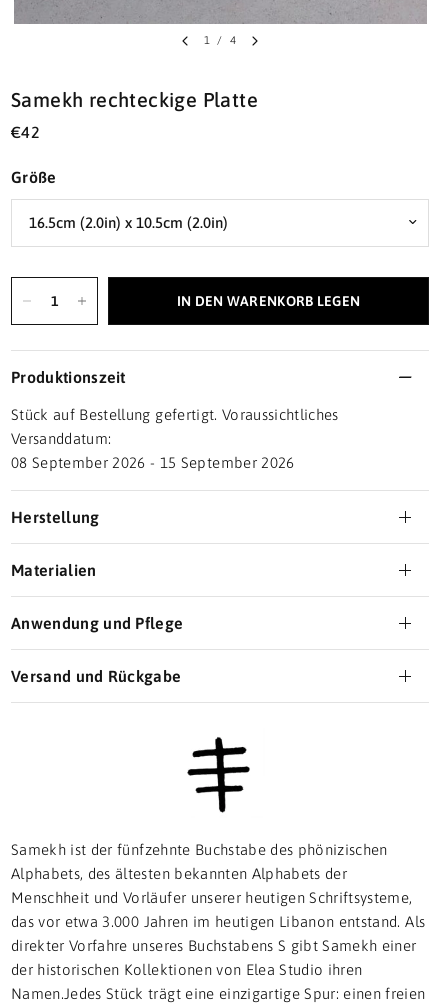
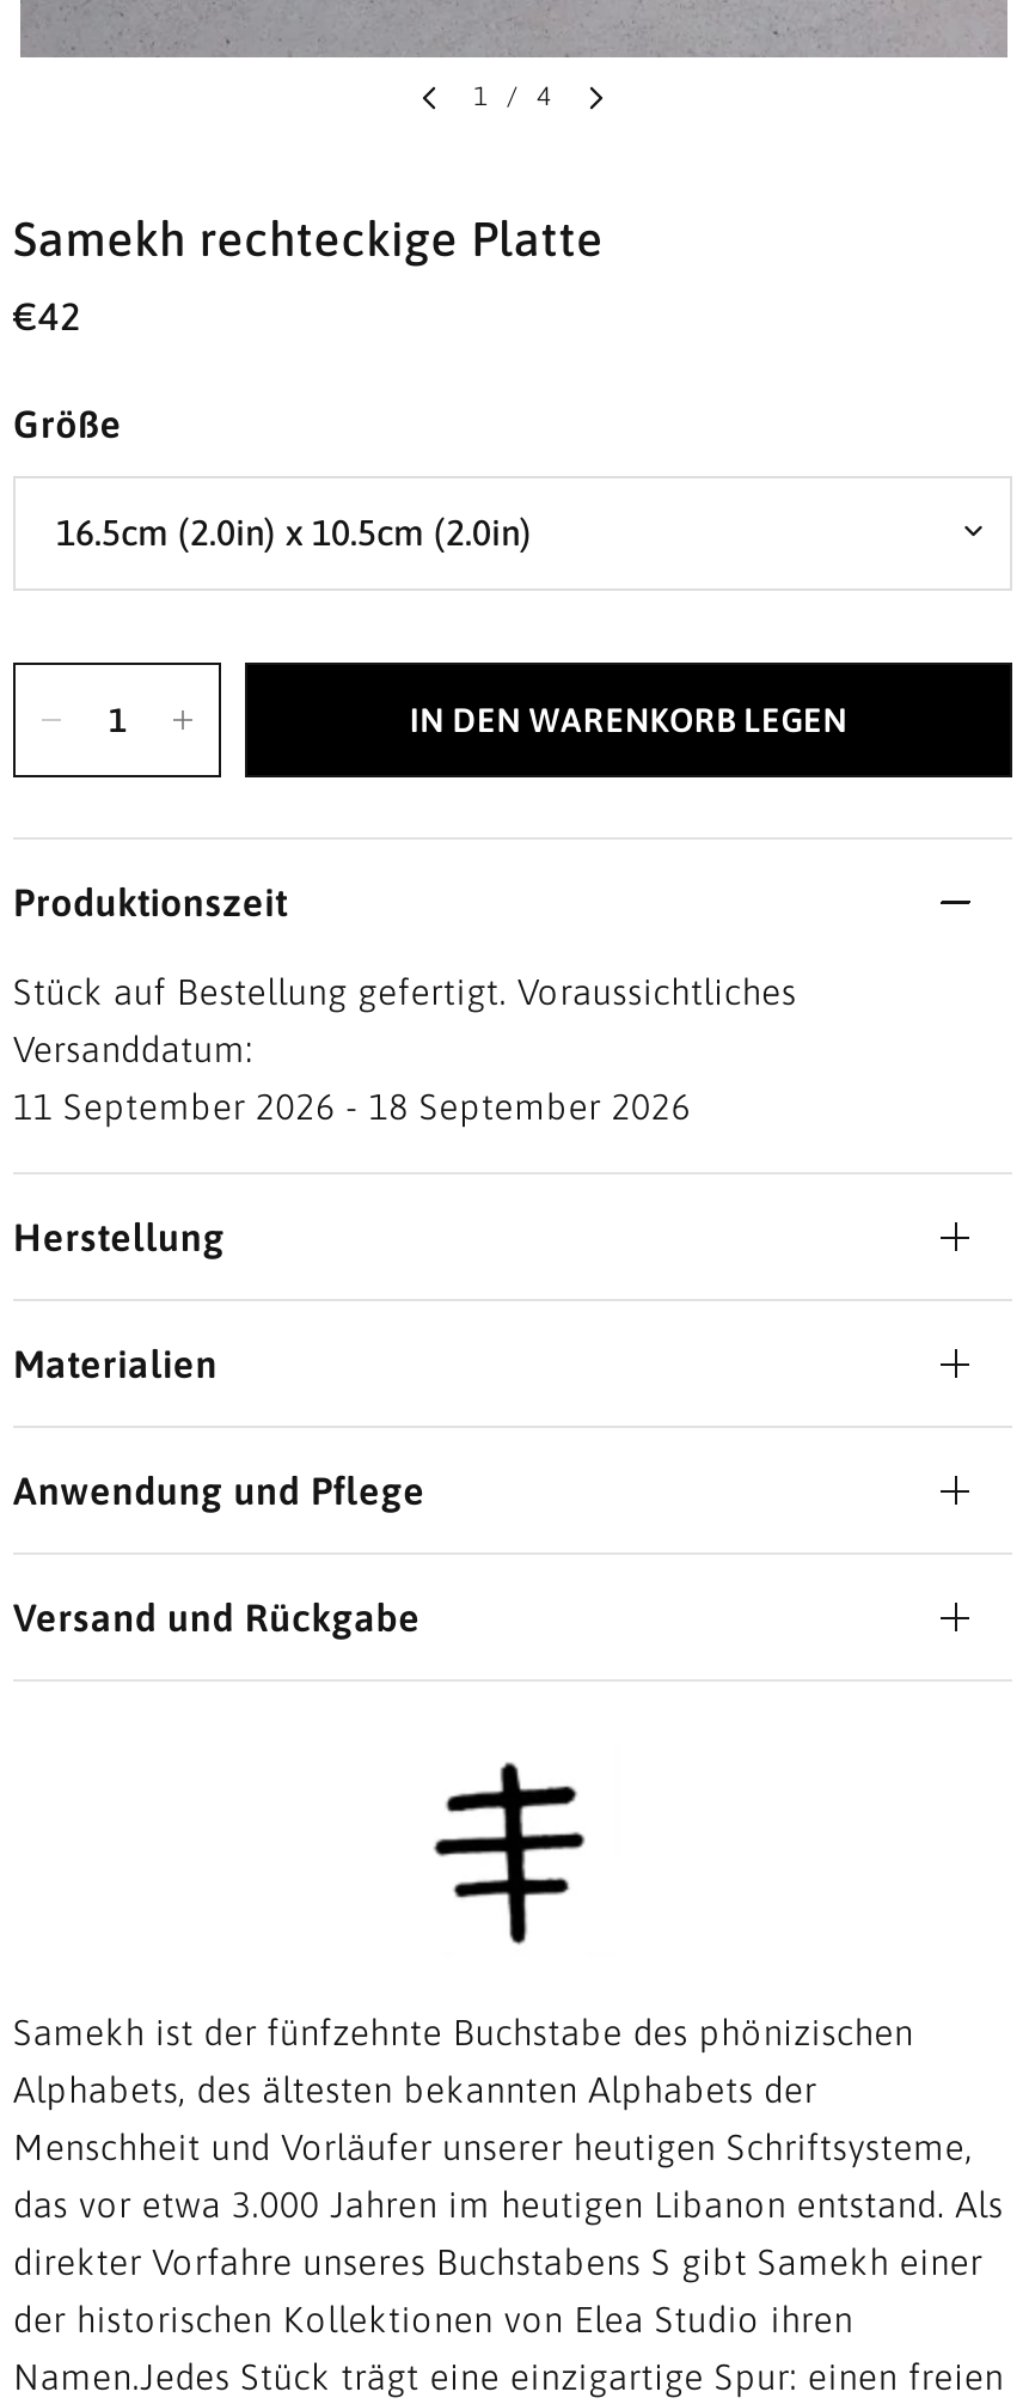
- 08 September 2026 - 15 September 2026
+ 11 September 2026 - 18 September 2026
